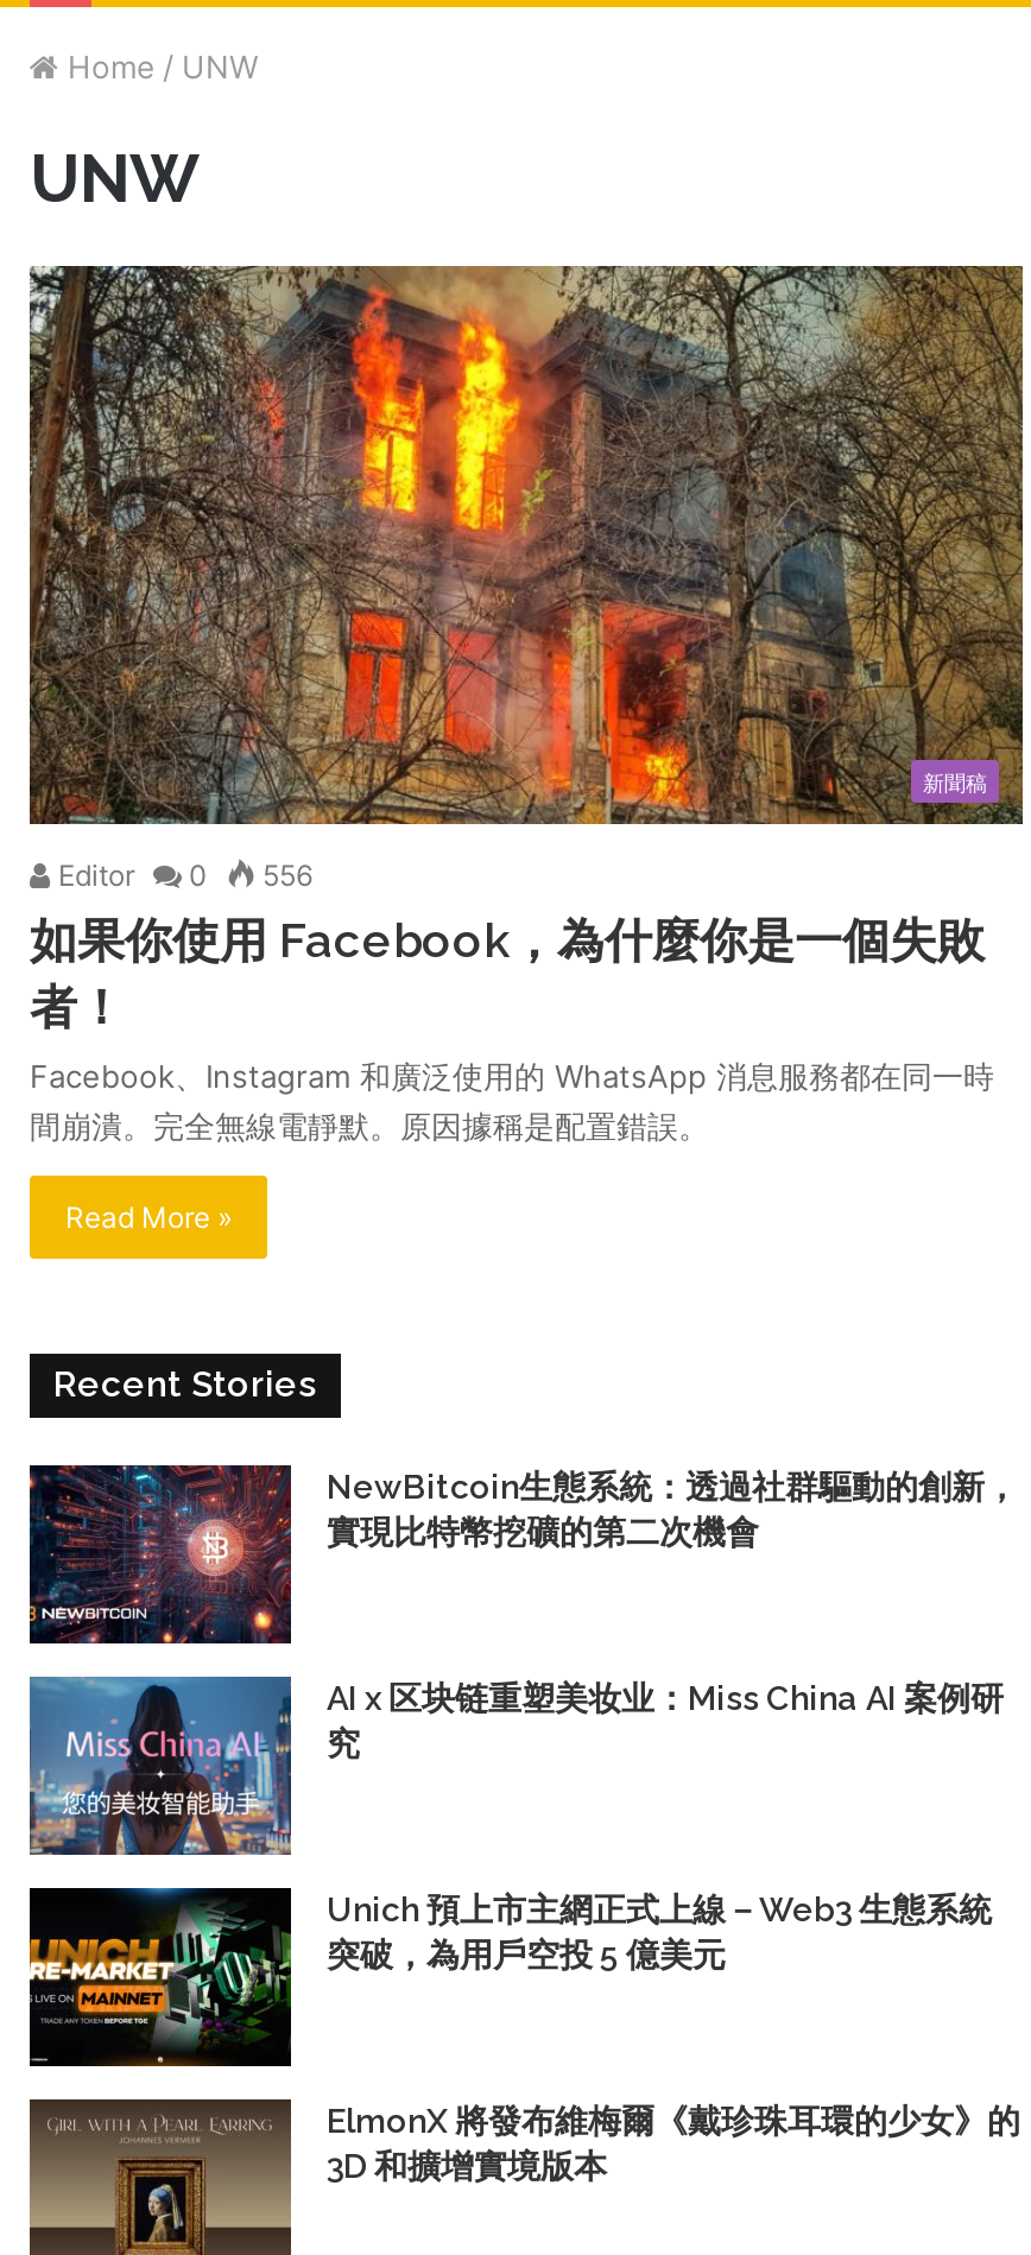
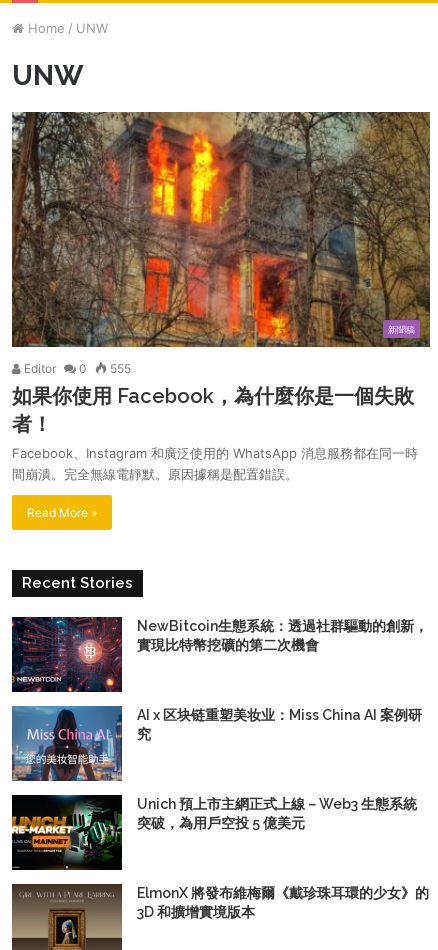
- Editor 0 556
+ Editor 0 555
